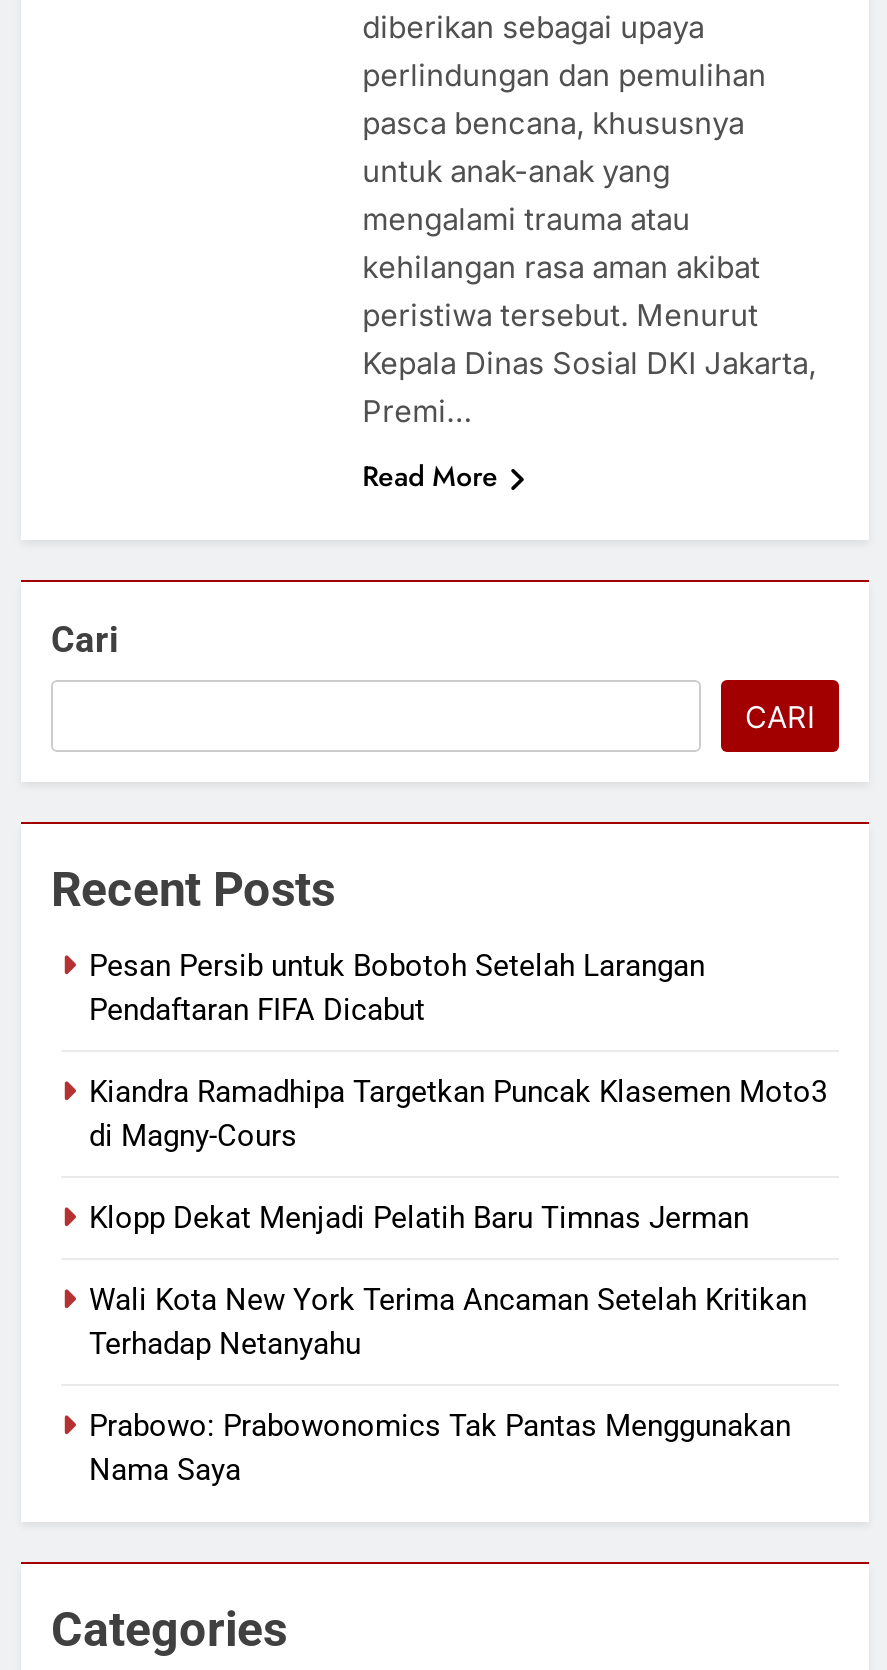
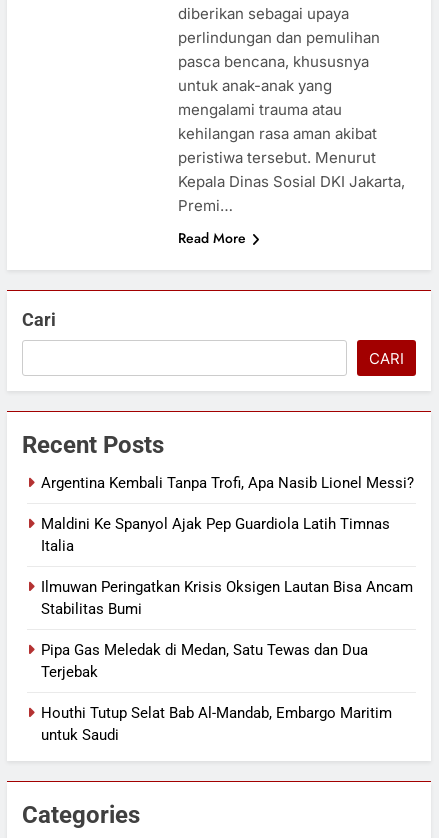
- Pesan Persib untuk Bobotoh Setelah Larangan
- Pendaftaran FIFA Dicabut
+ Argentina Kembali Tanpa Trofi, Apa Nasib Lionel Messi?

- Kiandra Ramadhipa Targetkan Puncak Klasemen Moto3
- di Magny-Cours
+ Maldini Ke Spanyol Ajak Pep Guardiola Latih Timnas
+ Italia

- Klopp Dekat Menjadi Pelatih Baru Timnas Jerman
+ Ilmuwan Peringatkan Krisis Oksigen Lautan Bisa Ancam
+ Stabilitas Bumi

- Wali Kota New York Terima Ancaman Setelah Kritikan
- Terhadap Netanyahu
+ Pipa Gas Meledak di Medan, Satu Tewas dan Dua
+ Terjebak

- Prabowo: Prabowonomics Tak Pantas Menggunakan
- Nama Saya
+ Houthi Tutup Selat Bab Al-Mandab, Embargo Maritim
+ untuk Saudi
